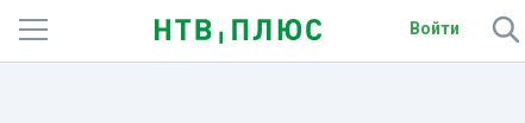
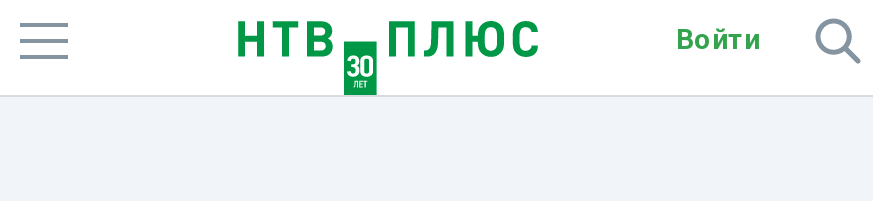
- [image]
+ [image]
